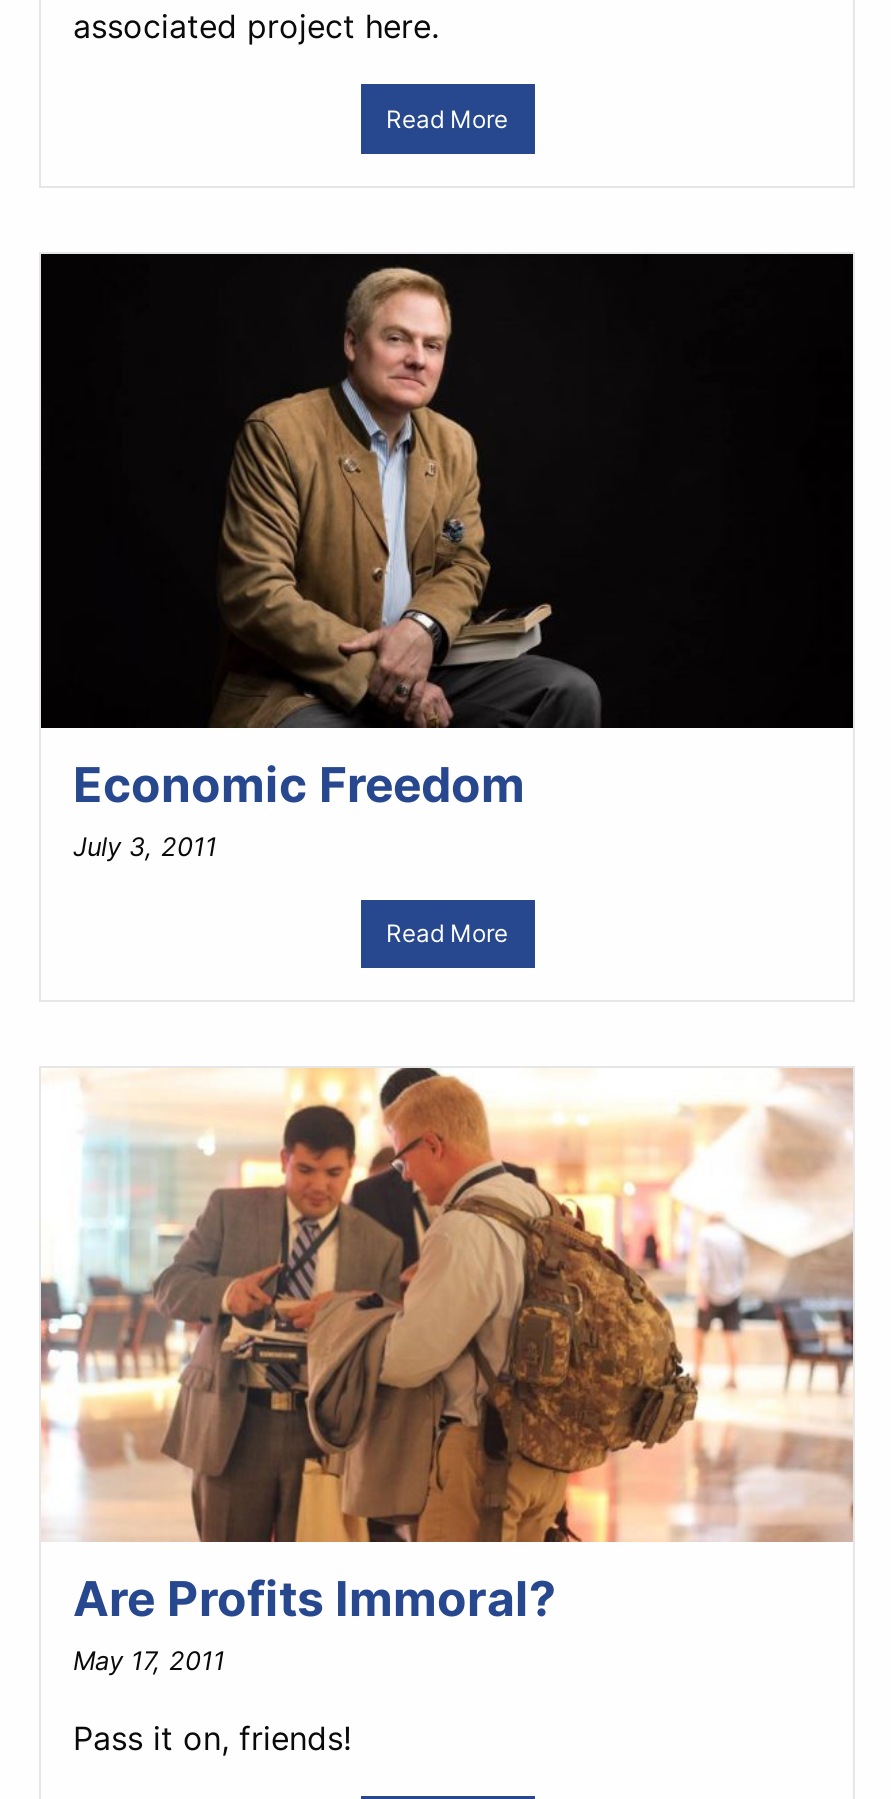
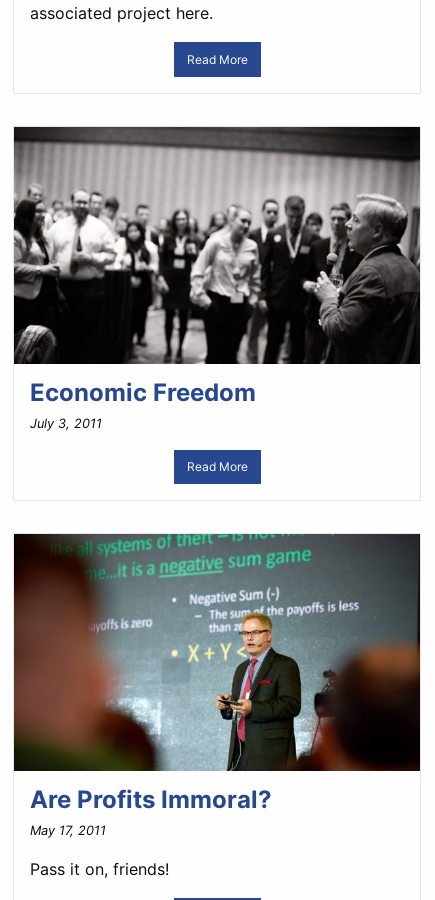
- [image]
+ [image]

- [image]
+ [image]
